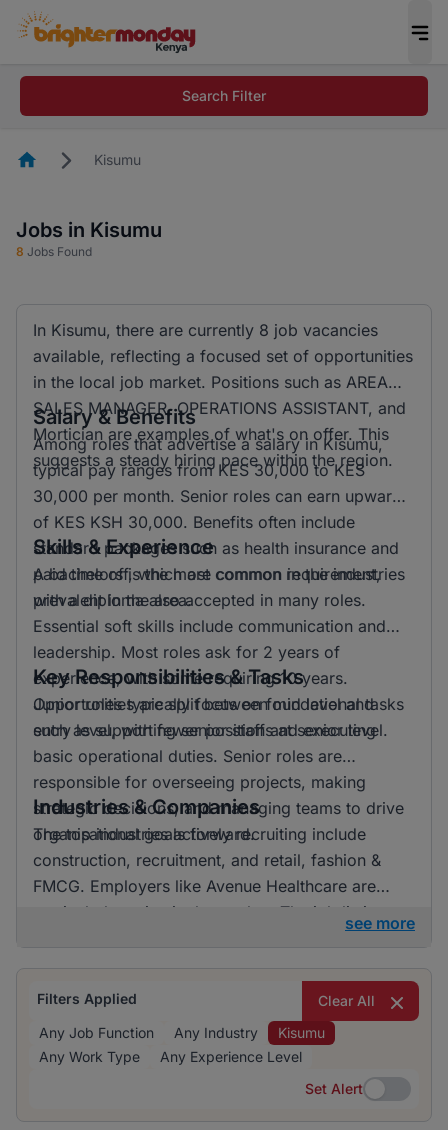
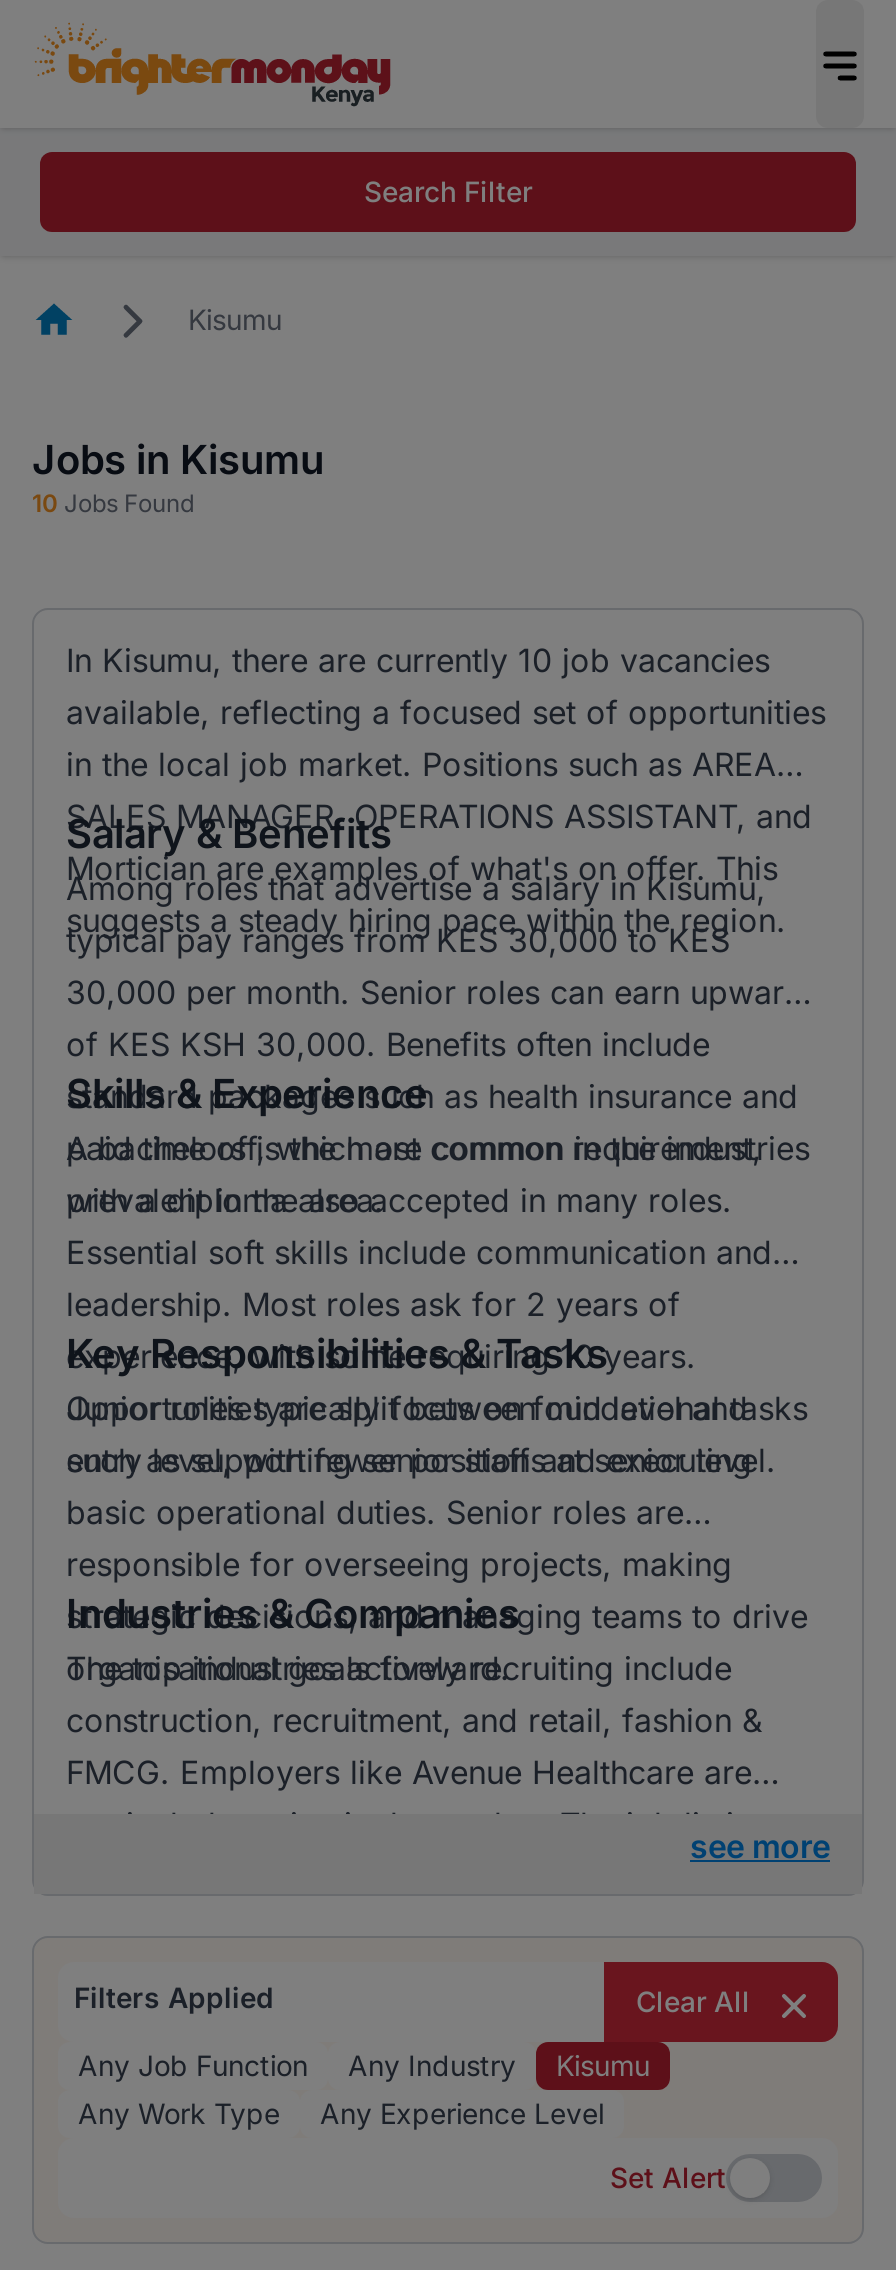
- 8 Jobs Found
+ 10 Jobs Found

- In Kisumu, there are currently 8 job vacancies
+ In Kisumu, there are currently 10 job vacancies
